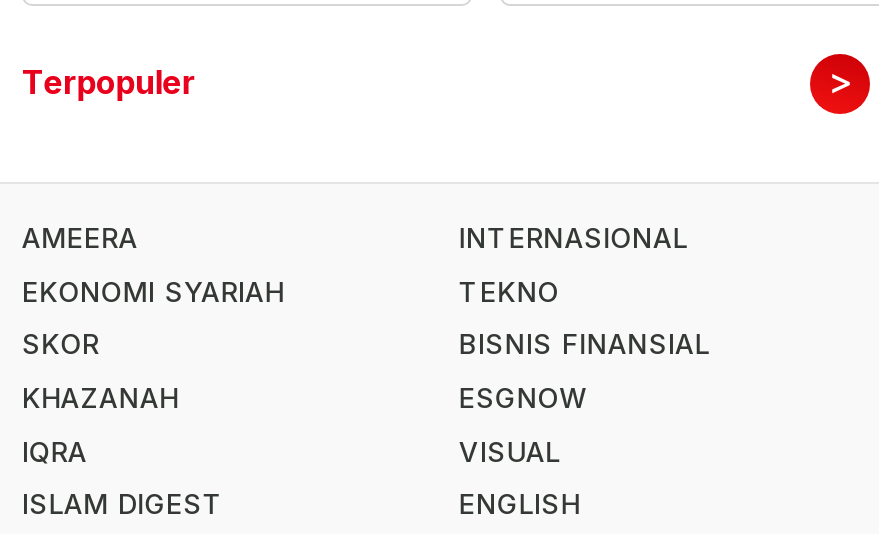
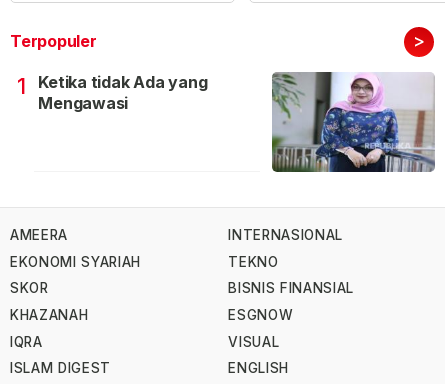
+ 1
+ Ketika tidak Ada yang
+ Mengawasi

+ [image]
